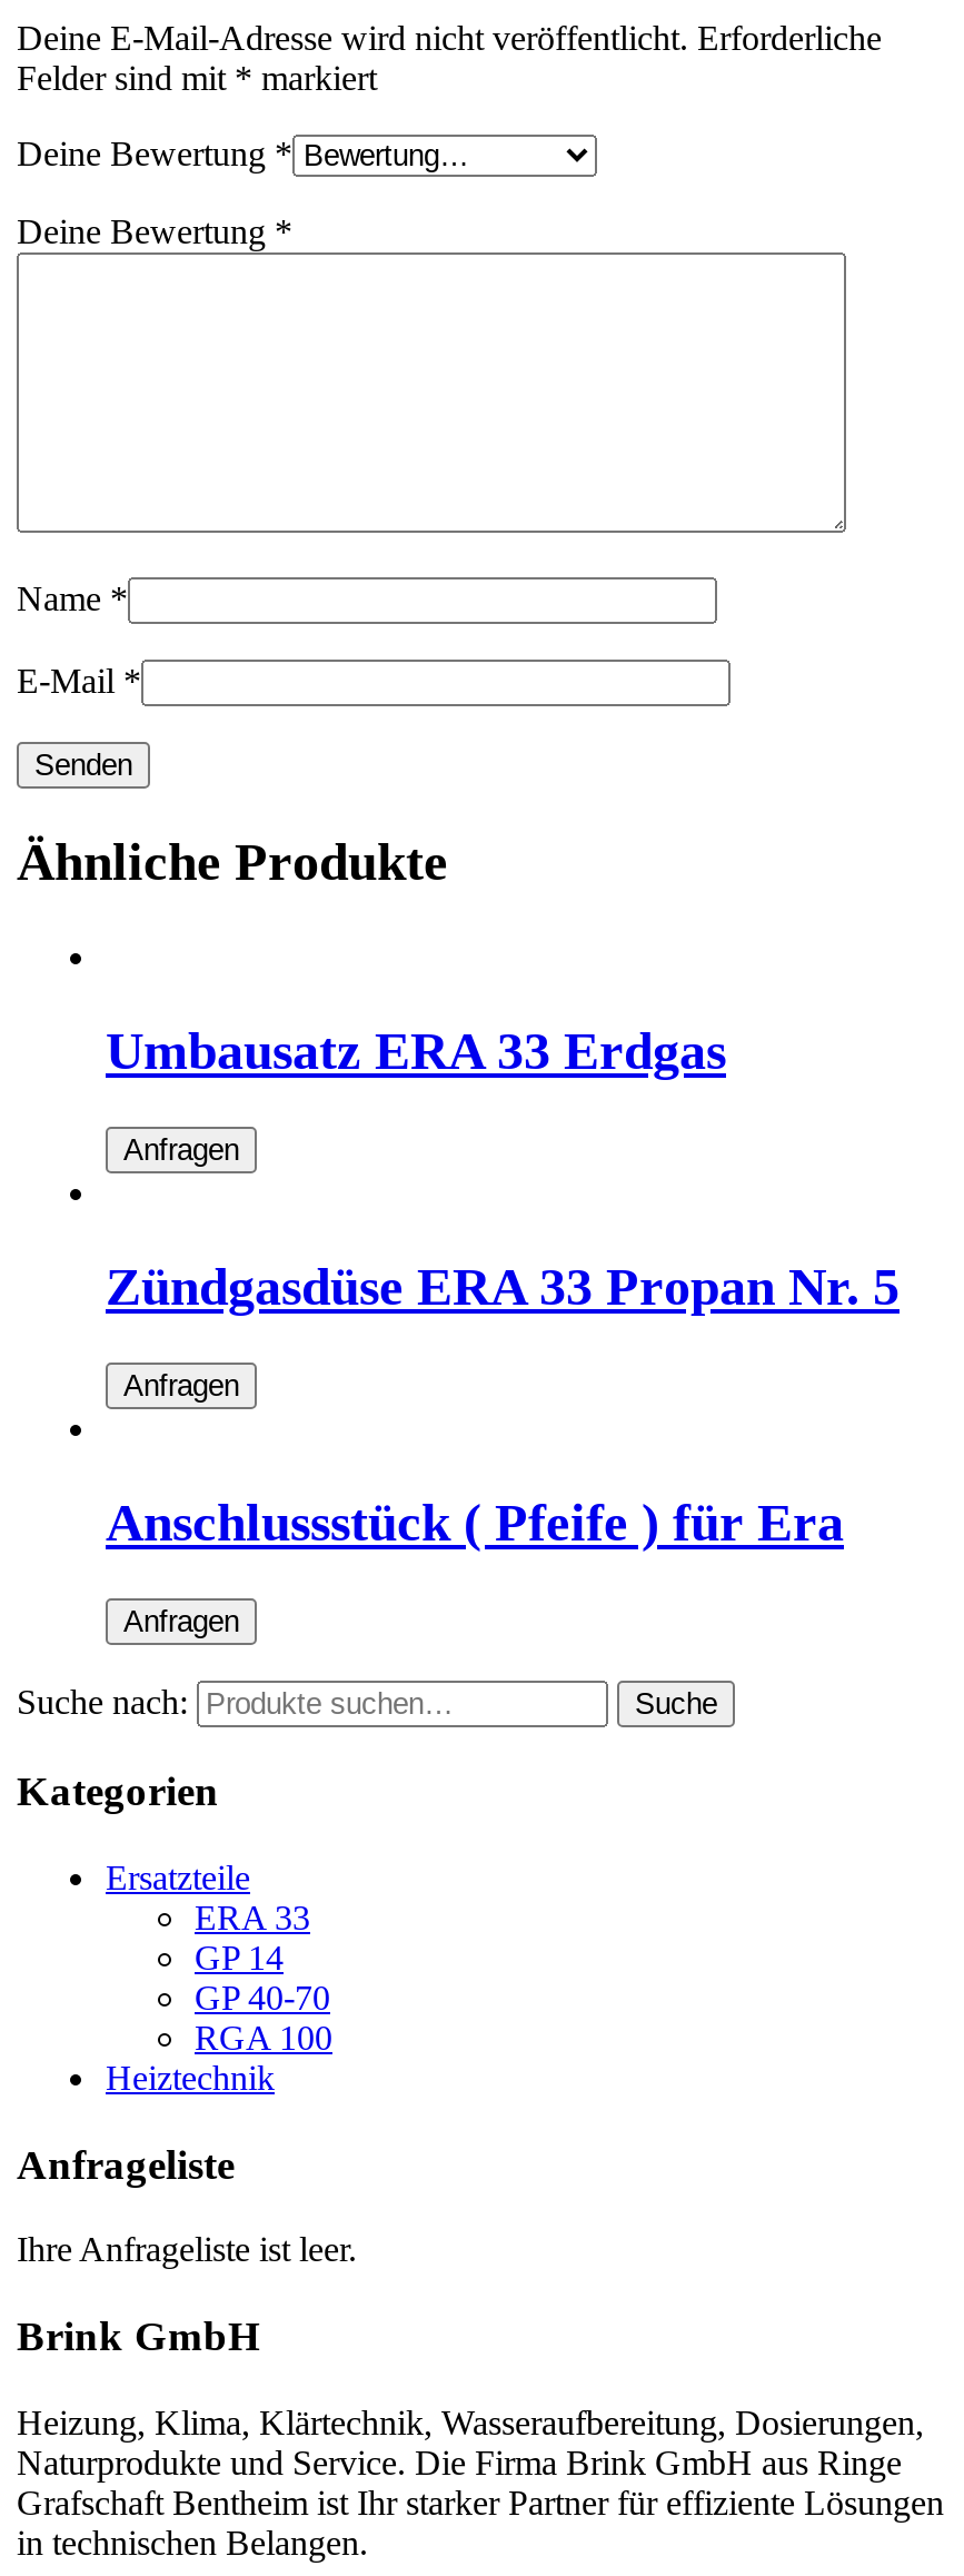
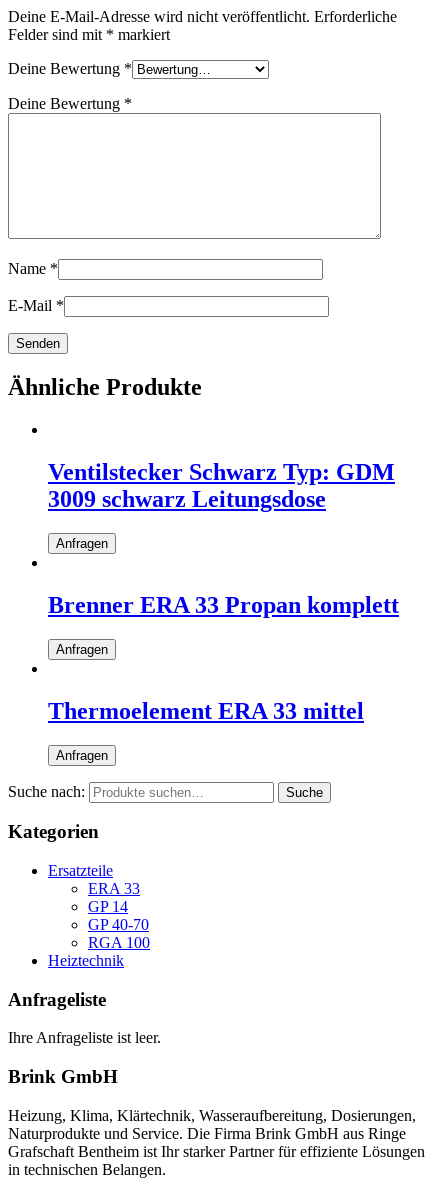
- Umbausatz ERA 33 Erdgas
+ Ventilstecker Schwarz Typ: GDM
+ 3009 schwarz Leitungsdose

- Zündgasdüse ERA 33 Propan Nr. 5
+ Brenner ERA 33 Propan komplett

- Anschlussstück ( Pfeife ) für Era
+ Thermoelement ERA 33 mittel
